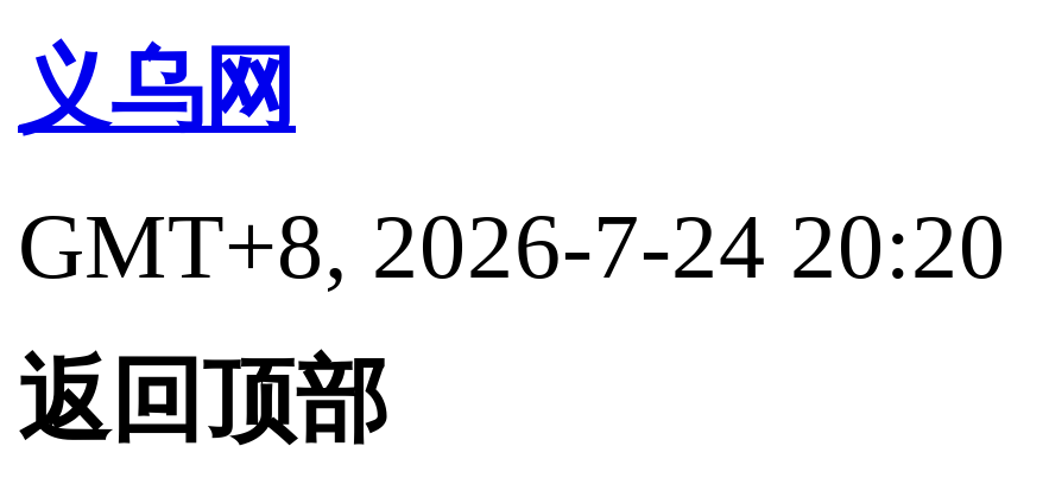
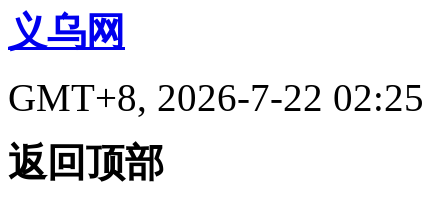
- GMT+8, 2026-7-24 20:20
+ GMT+8, 2026-7-22 02:25
